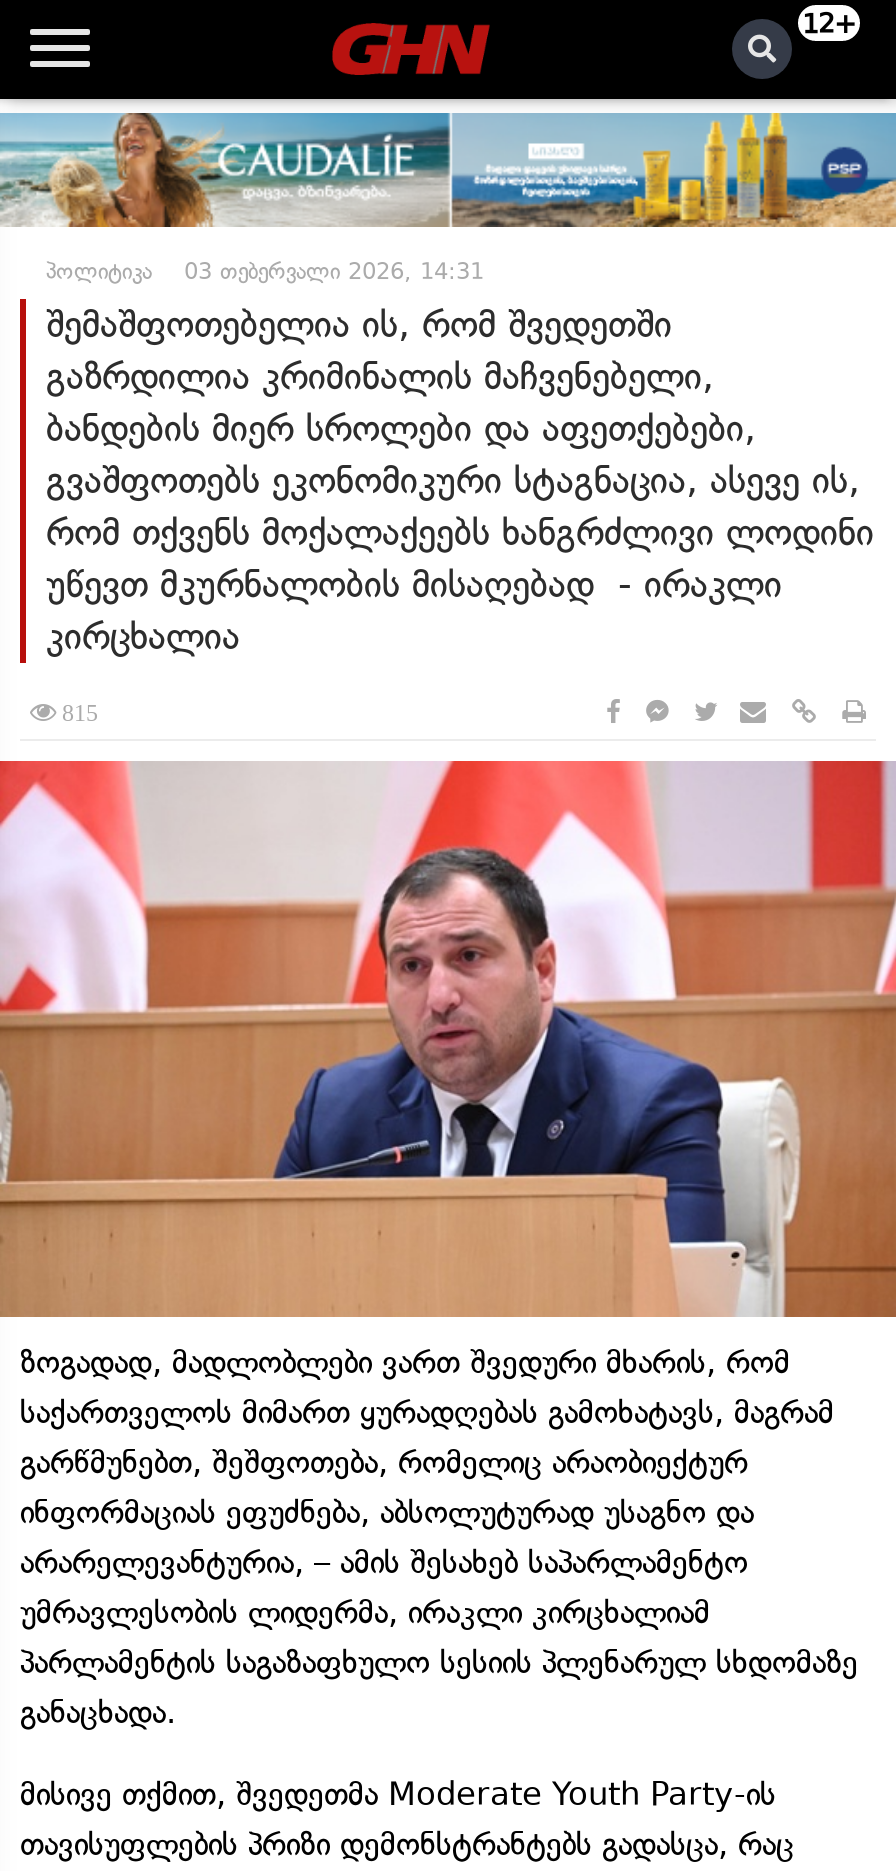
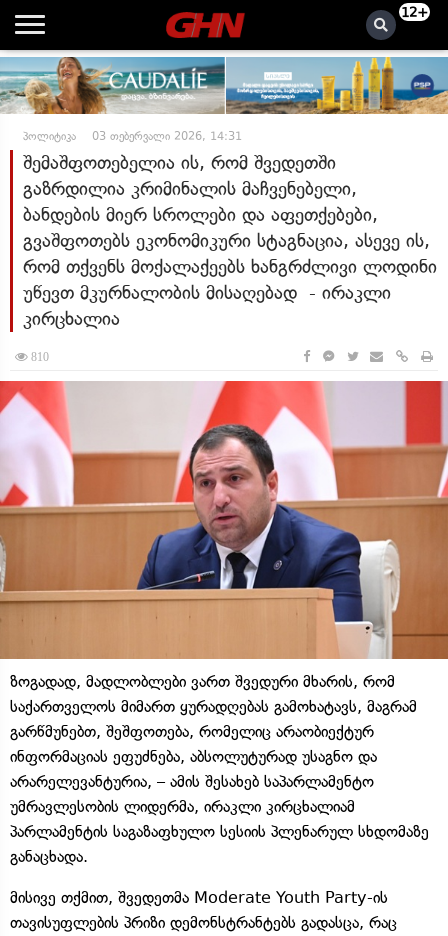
- 815
+ 810
